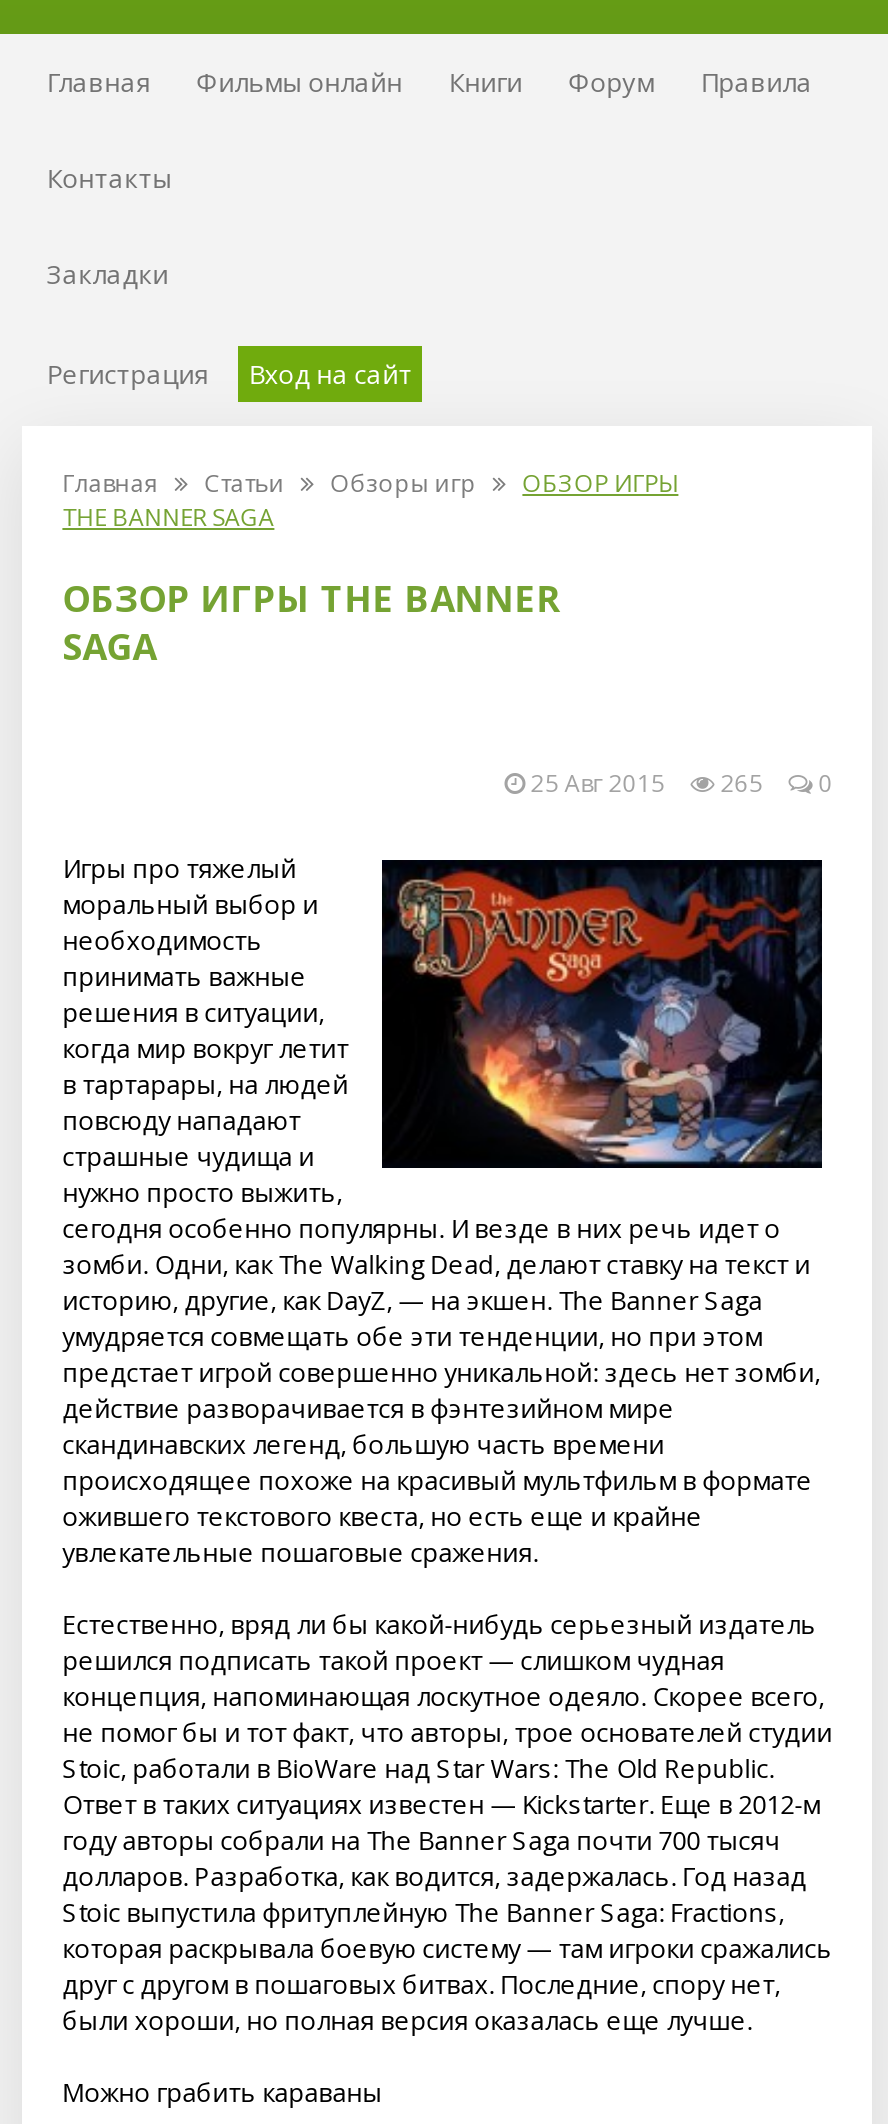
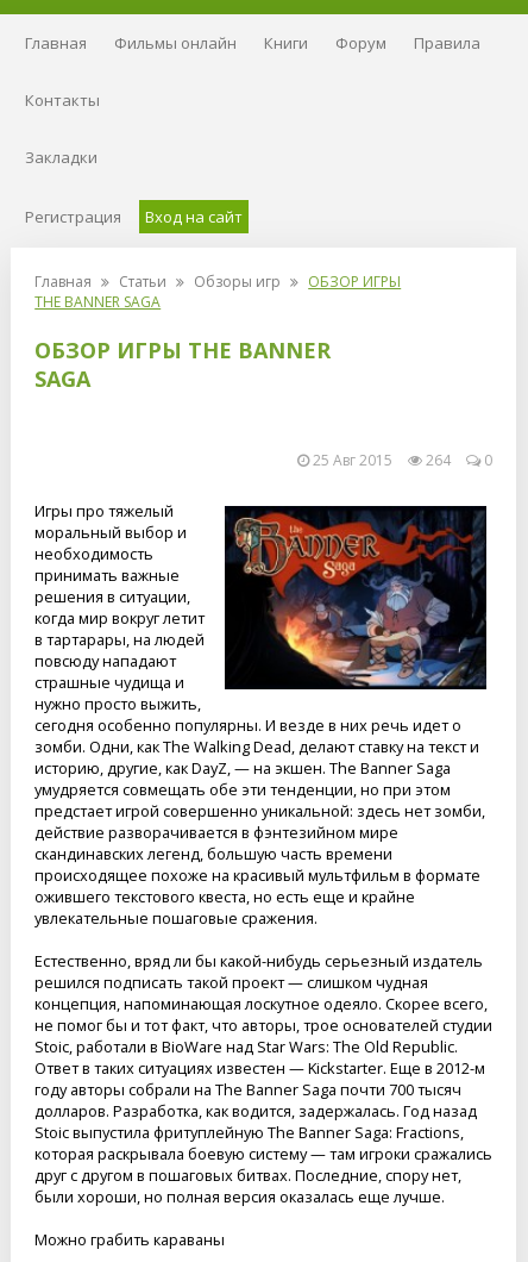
- 25 Авг 2015 265 0
+ 25 Авг 2015 264 0
